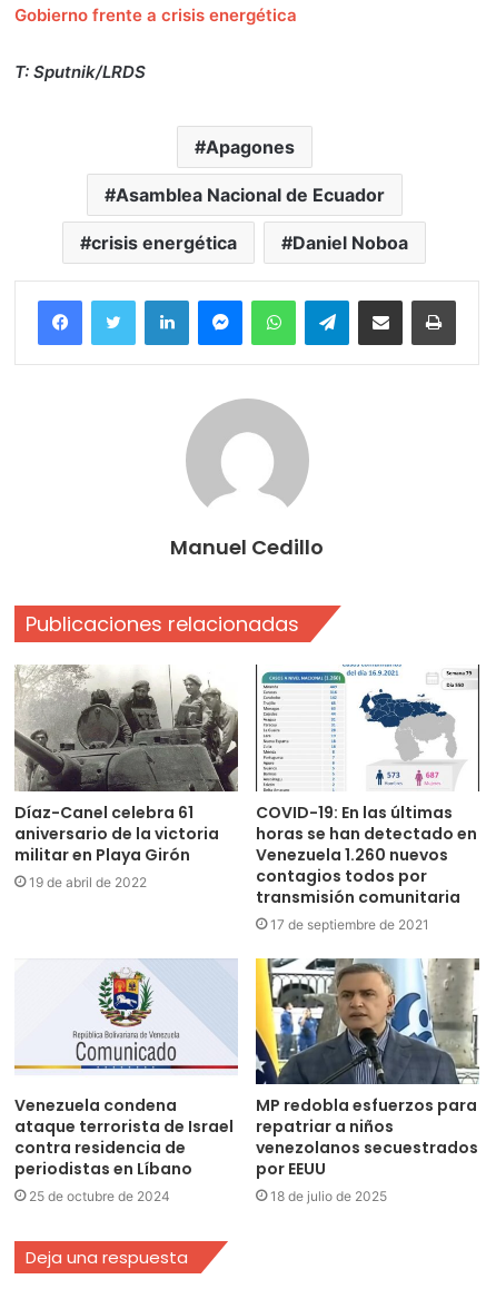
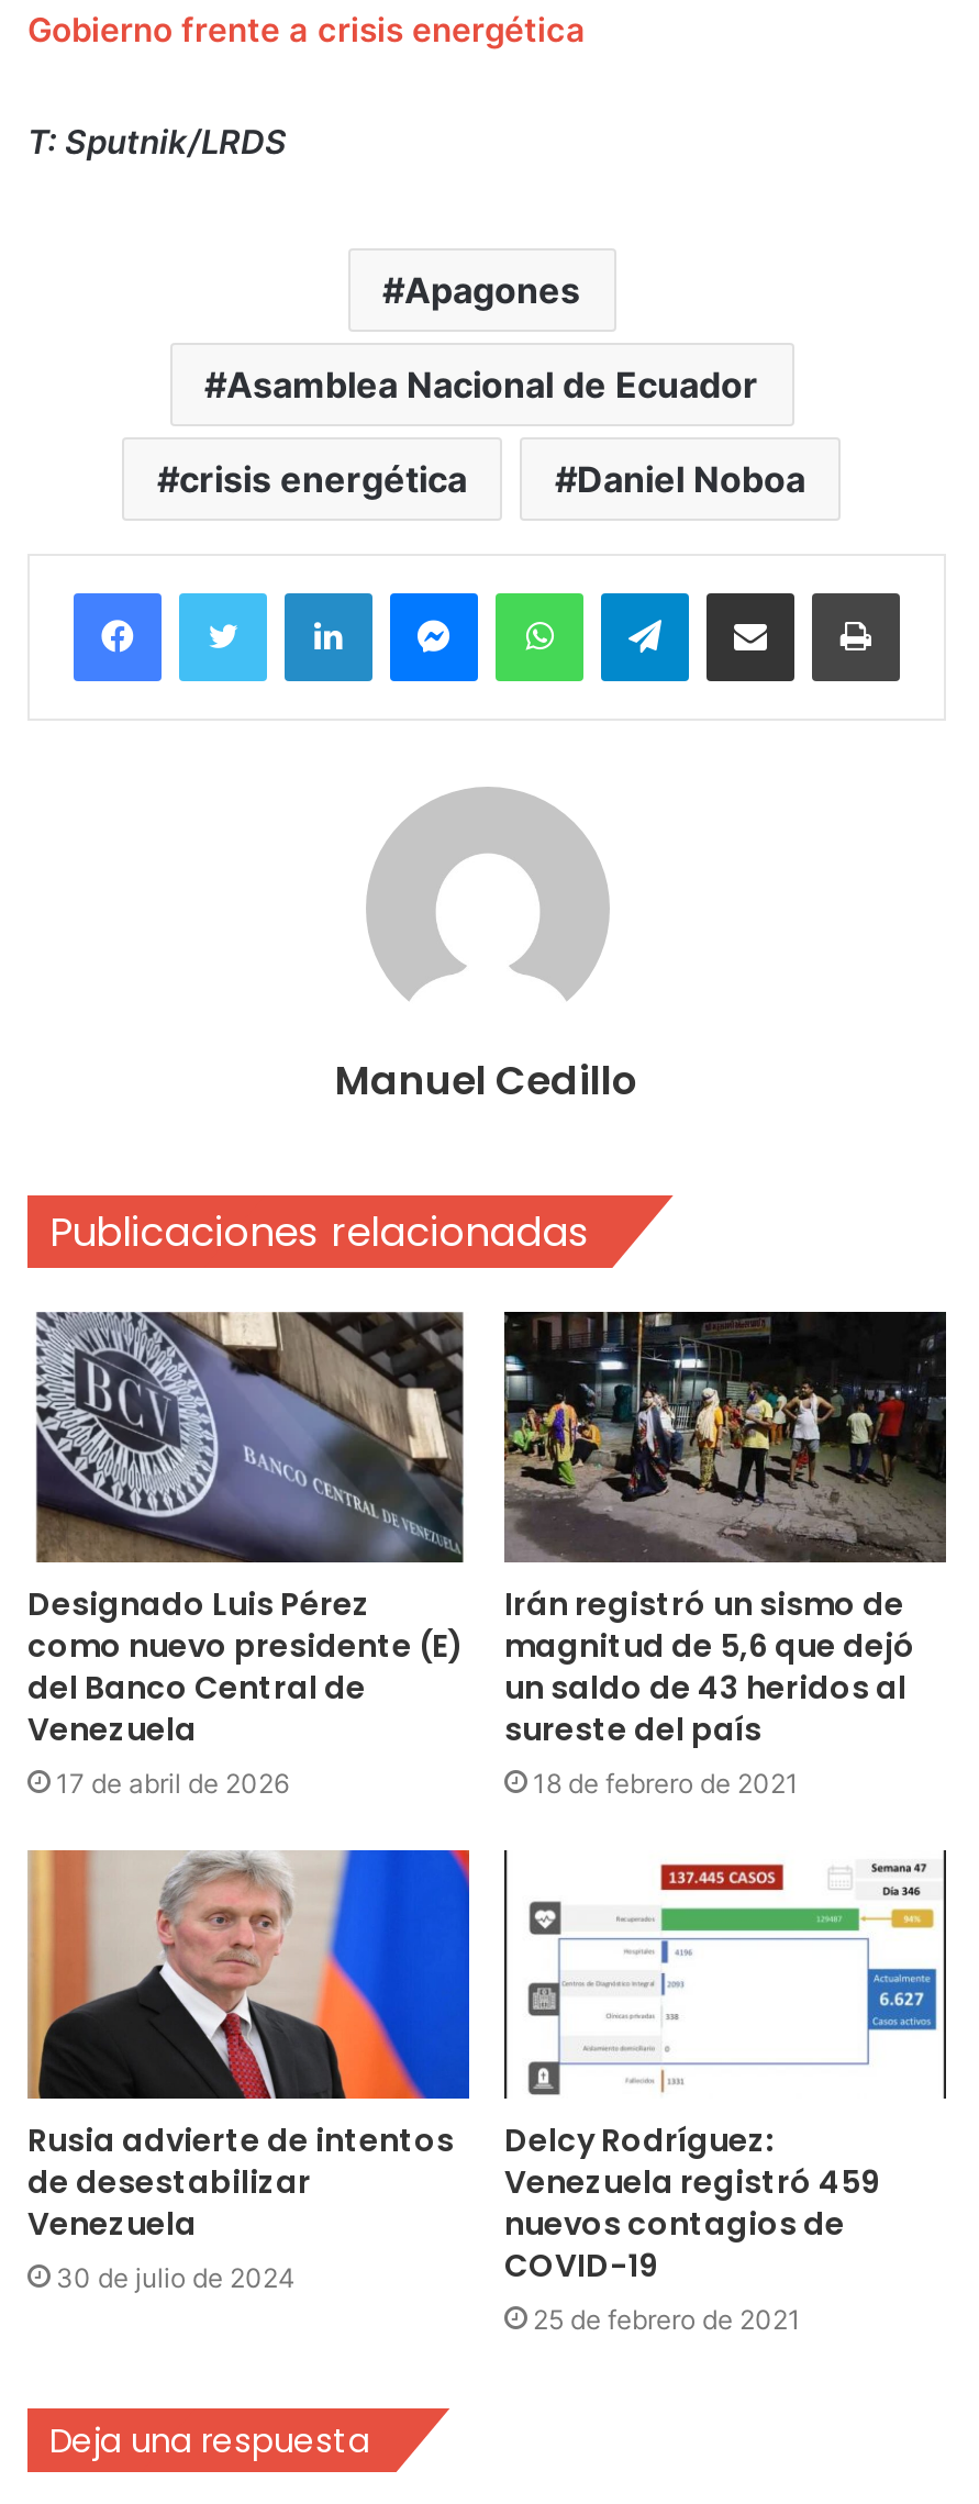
- [image]
- Díaz-Canel celebra 61
- aniversario de la victoria
- militar en Playa Girón
- 19 de abril de 2022
+ [image]
+ Designado Luis Pérez
+ como nuevo presidente (E)
+ del Banco Central de
+ Venezuela
+ 17 de abril de 2026

- [image]
- COVID-19: En las últimas
- horas se han detectado en
- Venezuela 1.260 nuevos
- contagios todos por
- transmisión comunitaria
- 17 de septiembre de 2021
+ [image]
+ Irán registró un sismo de
+ magnitud de 5,6 que dejó
+ un saldo de 43 heridos al
+ sureste del país
+ 18 de febrero de 2021

- [image]
- Venezuela condena
- ataque terrorista de Israel
- contra residencia de
- periodistas en Líbano
- 25 de octubre de 2024
+ [image]
+ Rusia advierte de intentos
+ de desestabilizar
+ Venezuela
+ 30 de julio de 2024

- [image]
- MP redobla esfuerzos para
- repatriar a niños
- venezolanos secuestrados
- por EEUU
- 18 de julio de 2025
+ [image]
+ Delcy Rodríguez:
+ Venezuela registró 459
+ nuevos contagios de
+ COVID-19
+ 25 de febrero de 2021
